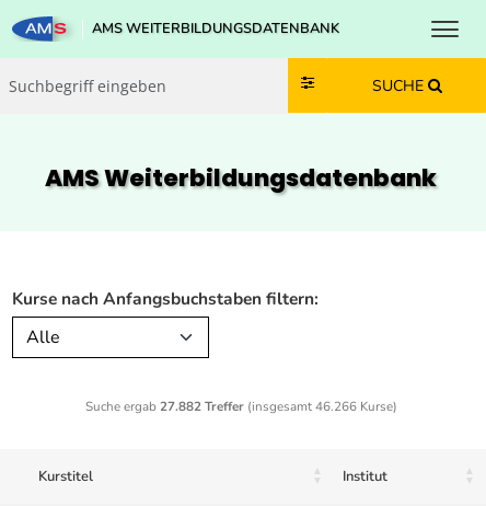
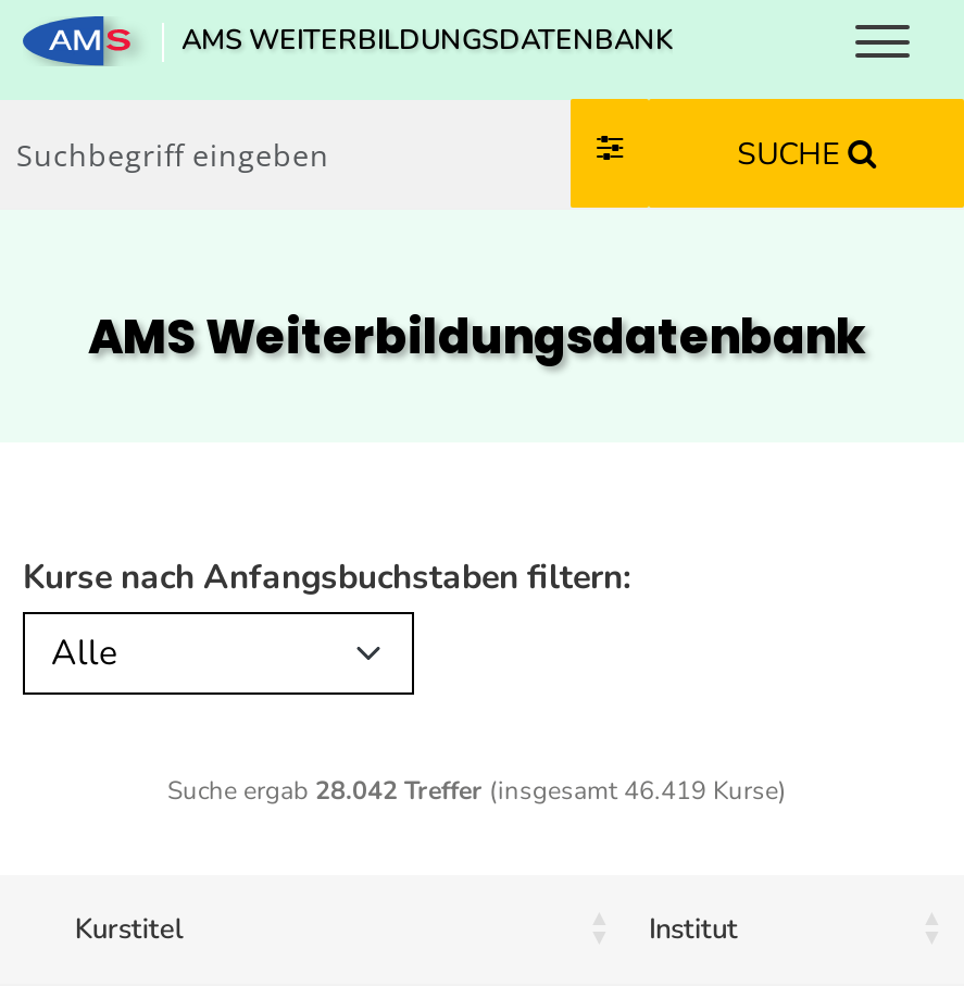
- Suche ergab 27.882 Treffer (insgesamt 46.266 Kurse)
+ Suche ergab 28.042 Treffer (insgesamt 46.419 Kurse)
